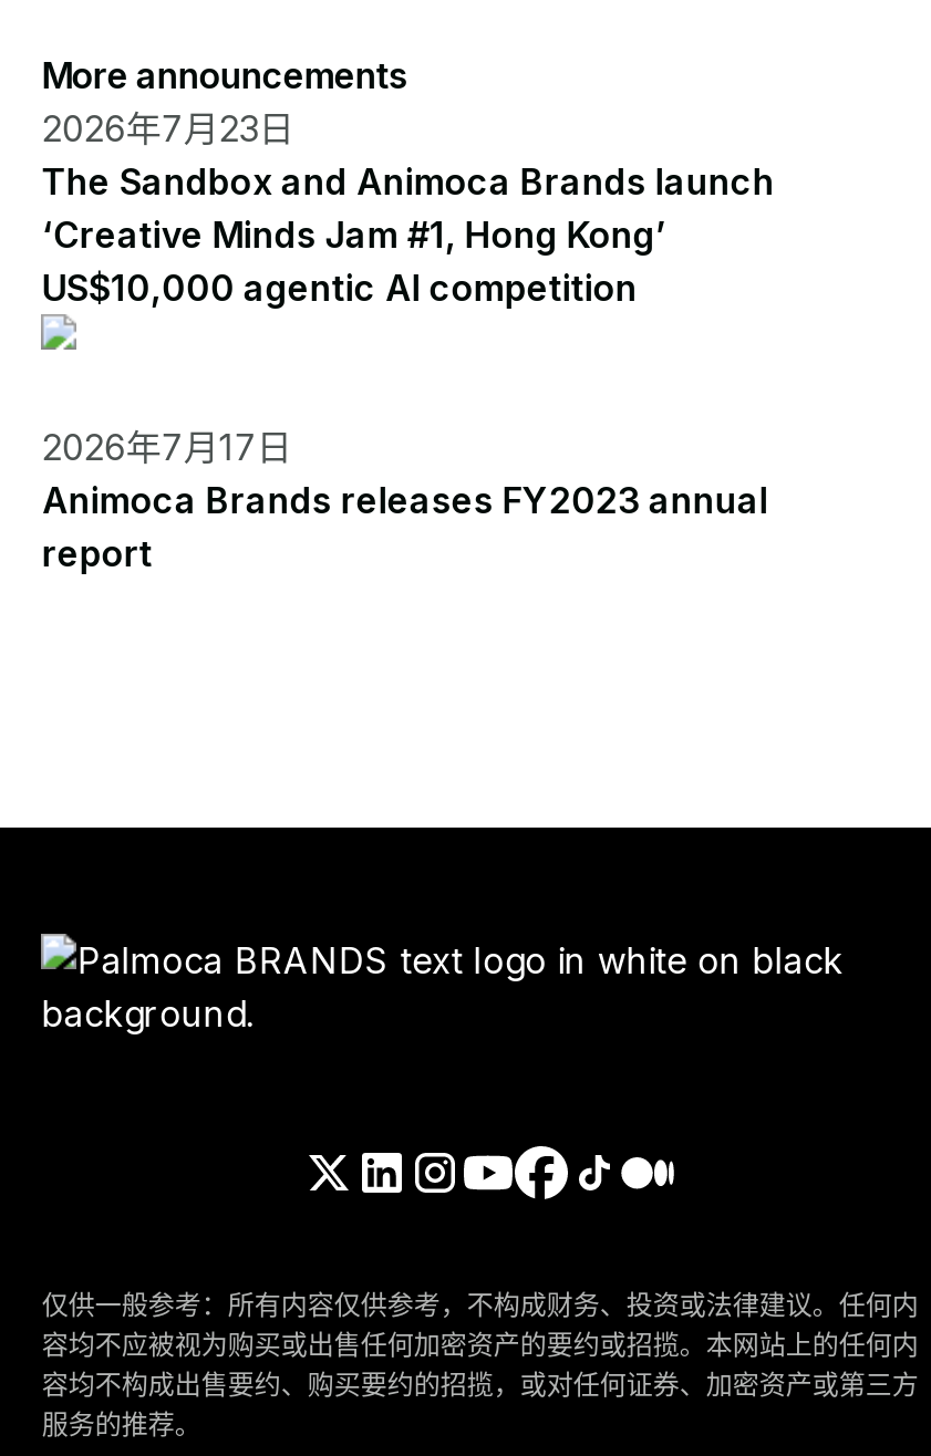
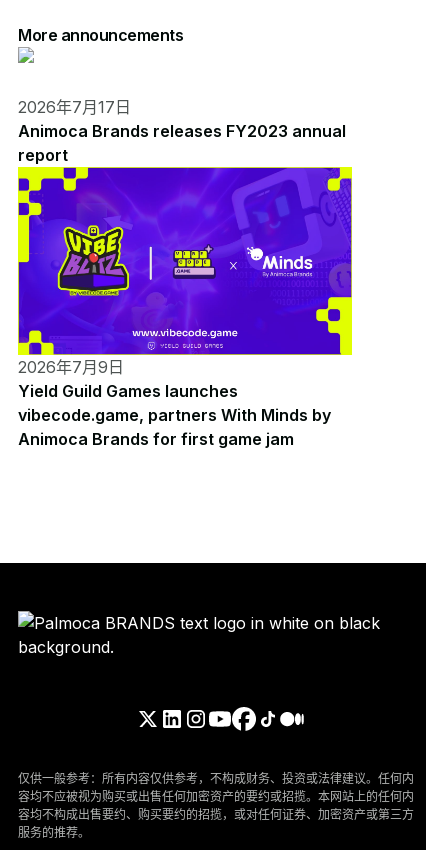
- 2026年7月23日
- The Sandbox and Animoca Brands launch
- ‘Creative Minds Jam #1, Hong Kong’
- US$10,000 agentic AI competition

moved up: 2026年7月17日 | Animoca Brands releases FY2023 annual | report

+ [image]
+ 2026年7月9日
+ Yield Guild Games launches
+ vibecode.game, partners With Minds by
+ Animoca Brands for first game jam

+ [image]
